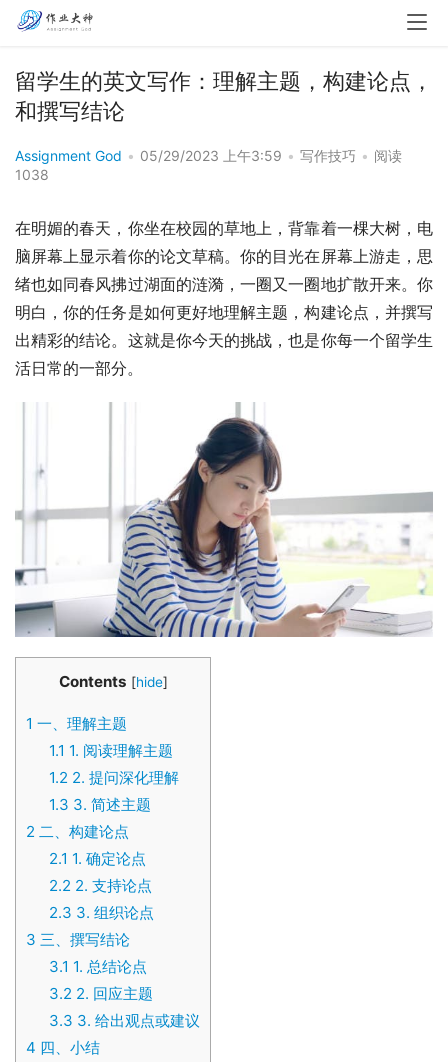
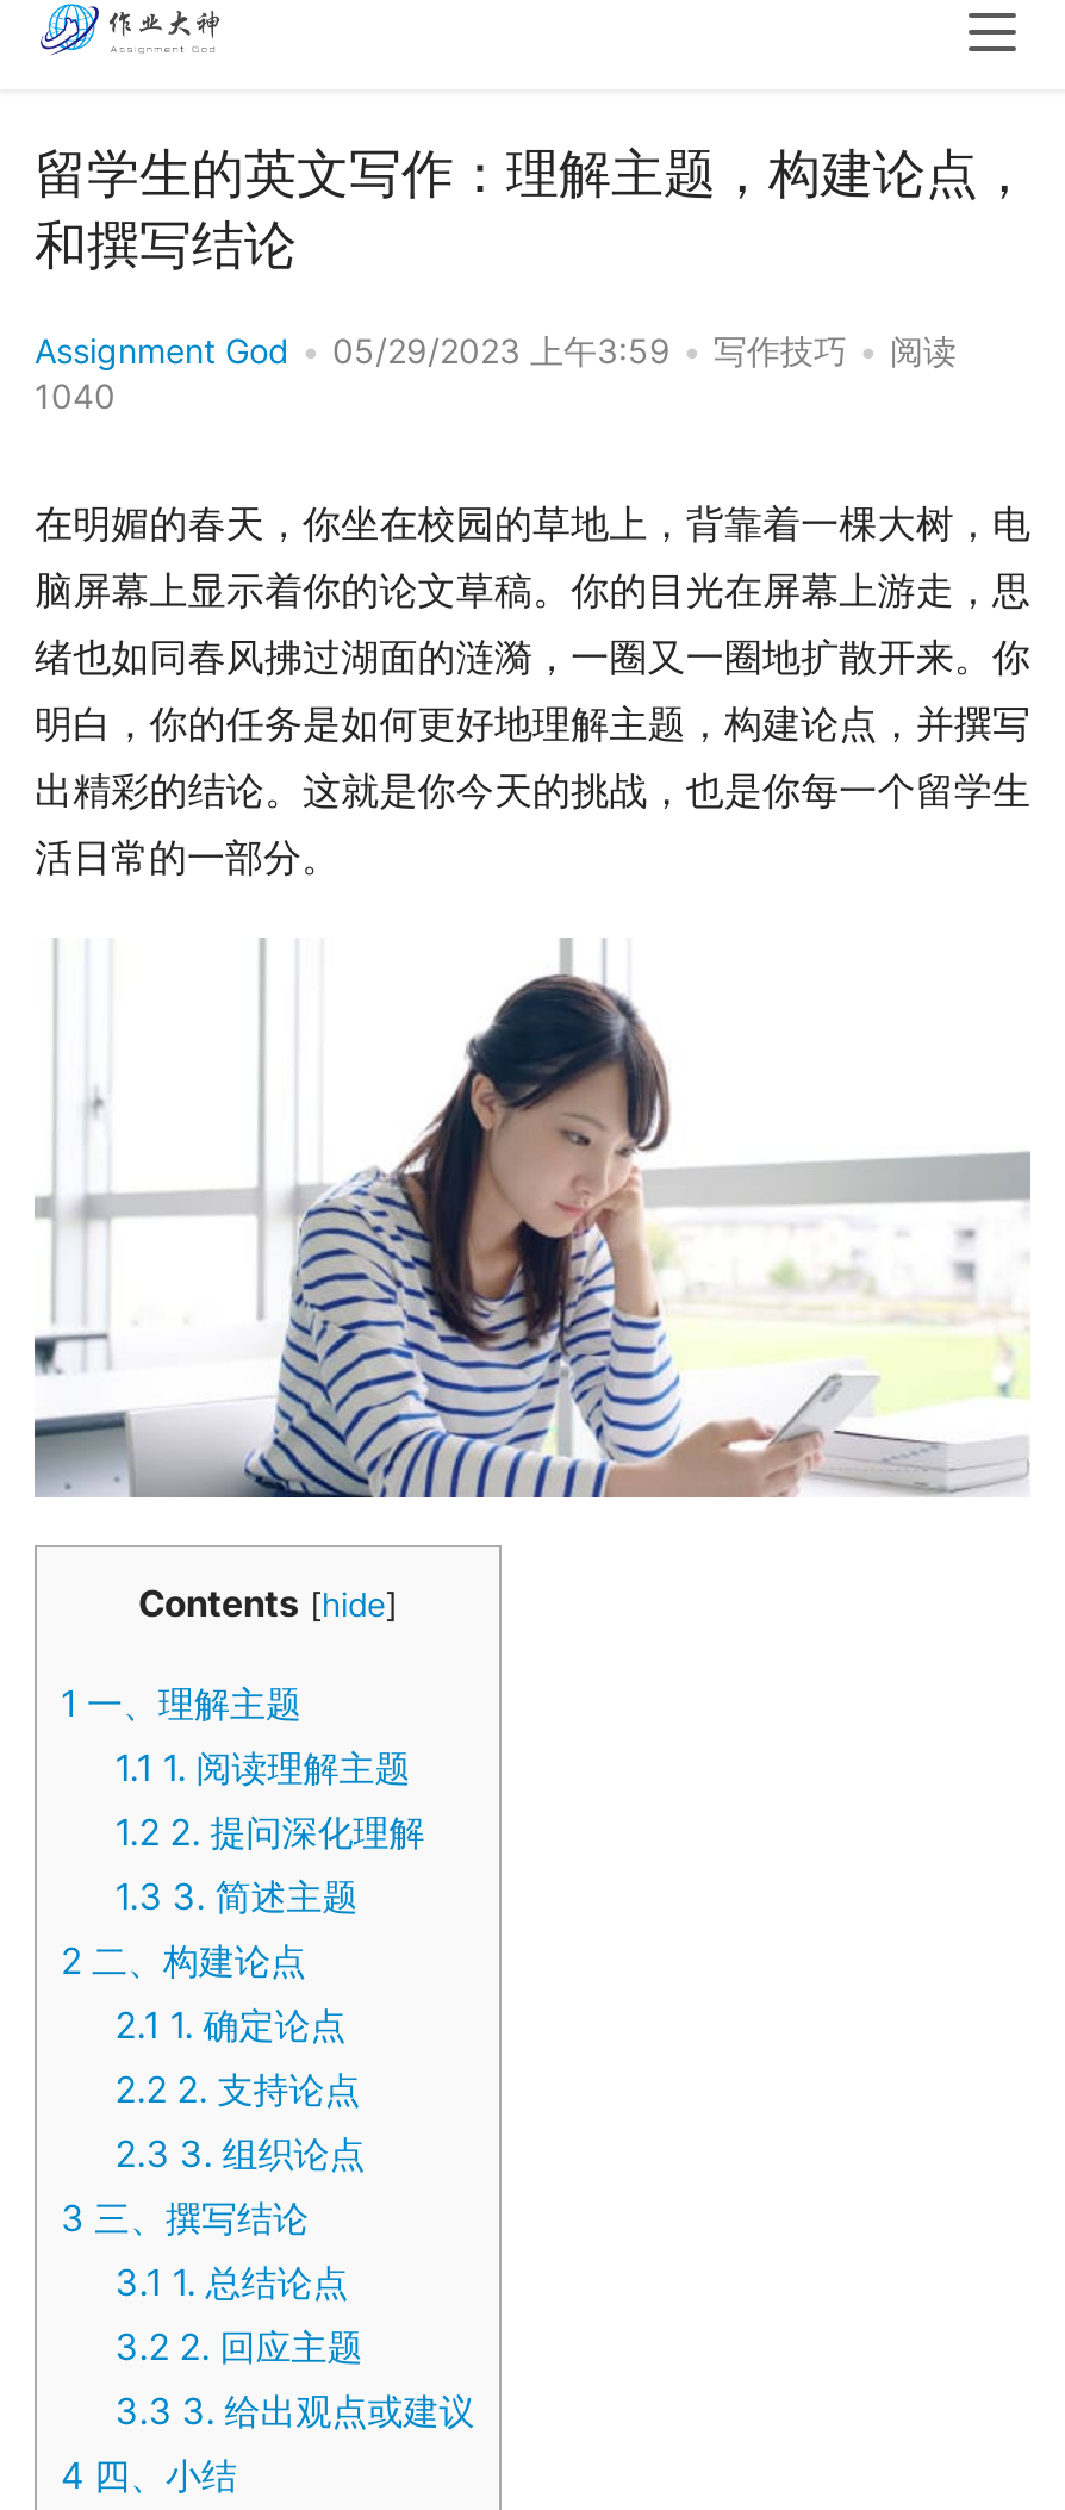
- 1038
+ 1040
